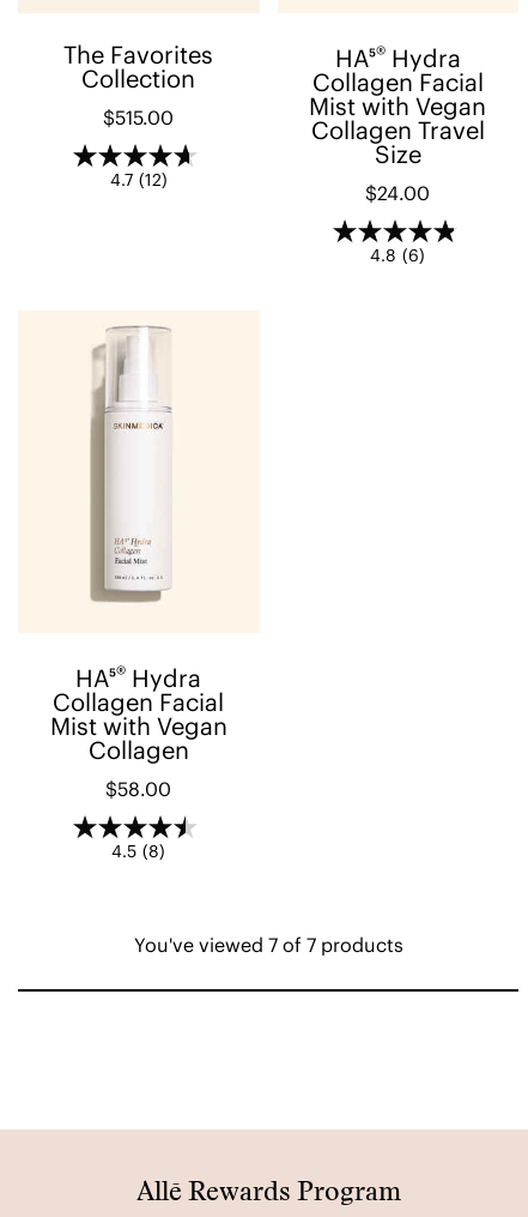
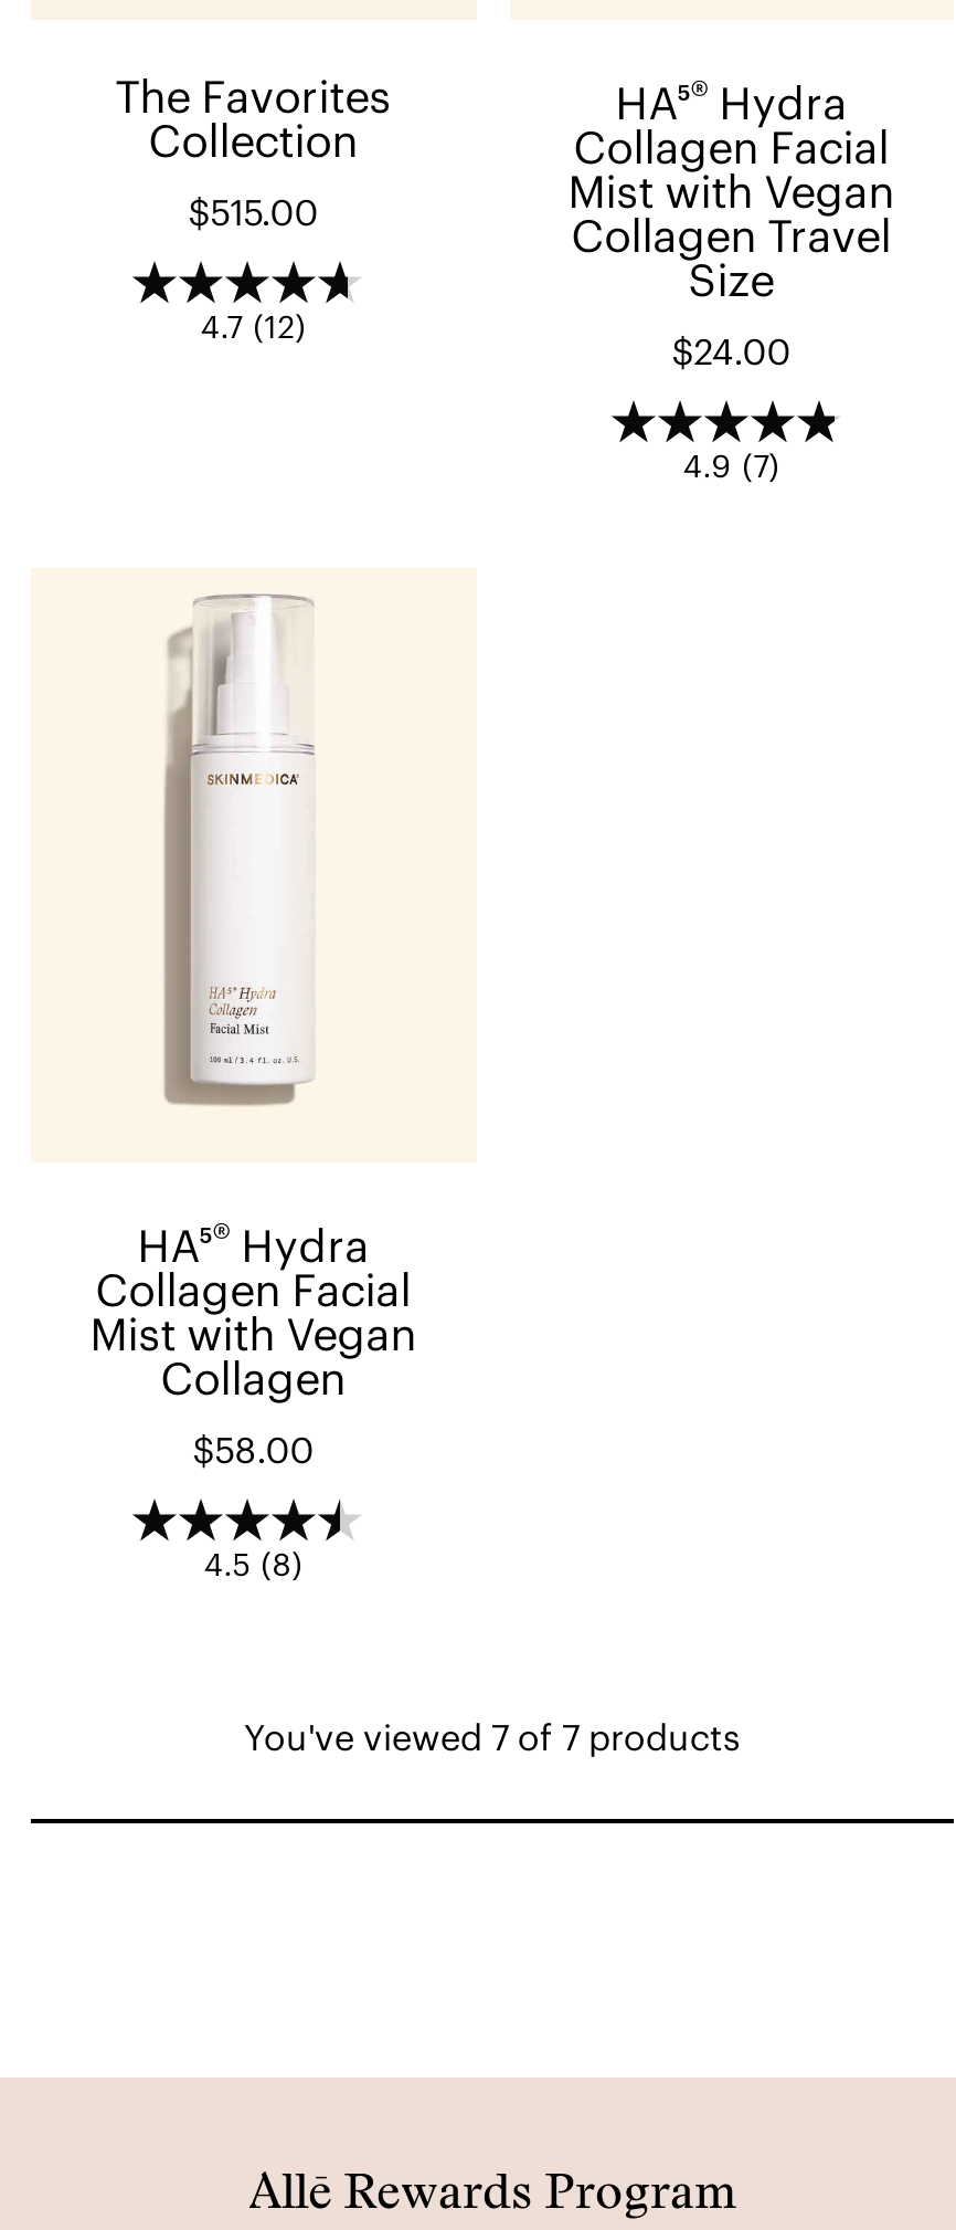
- 4.8 (6)
+ 4.9 (7)
